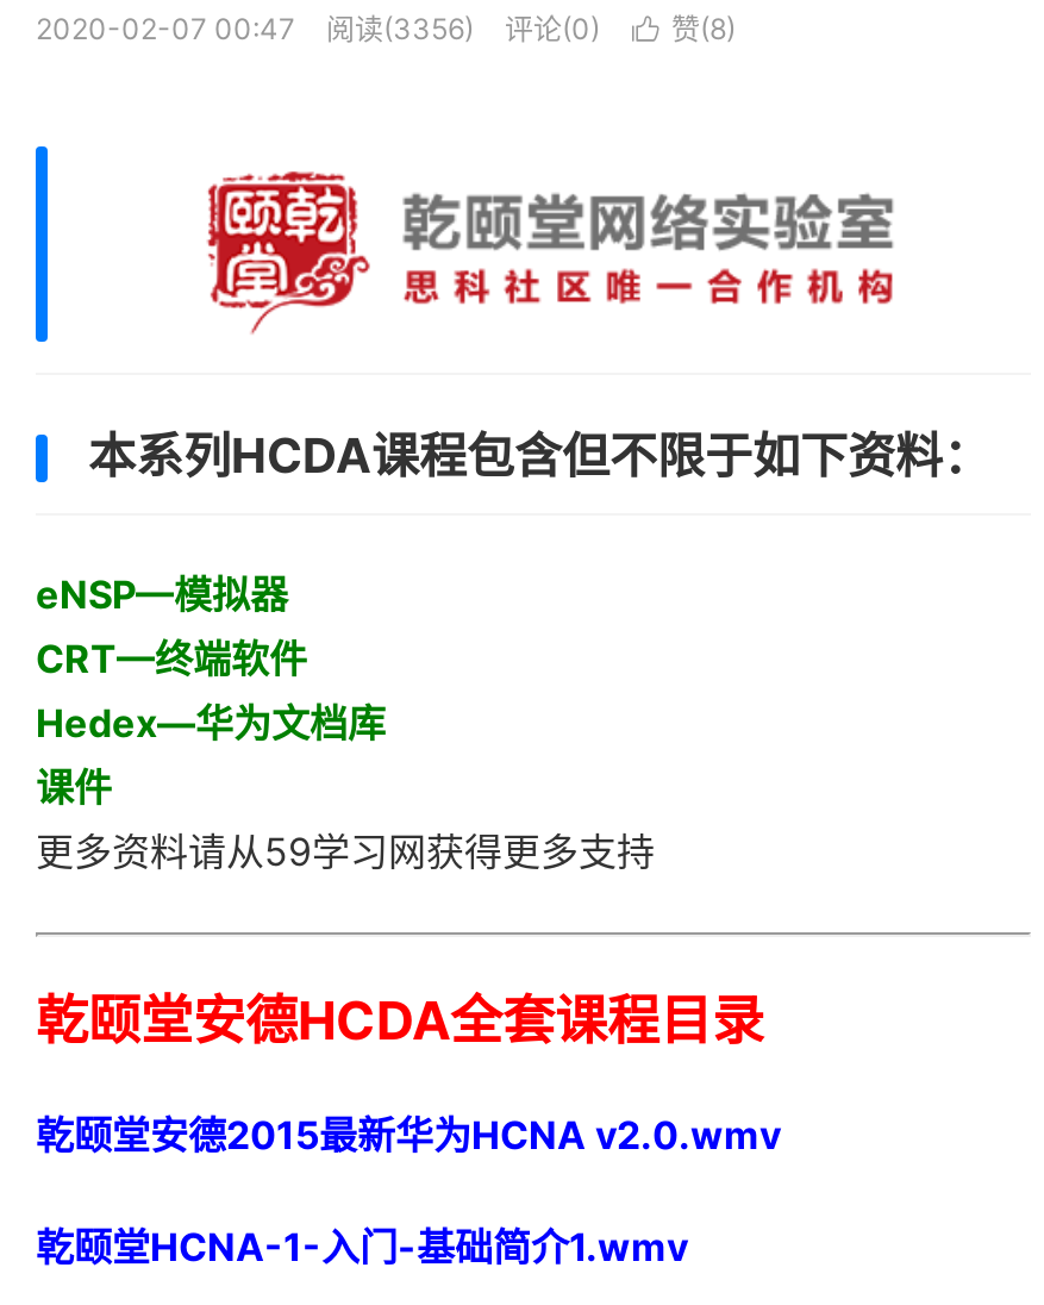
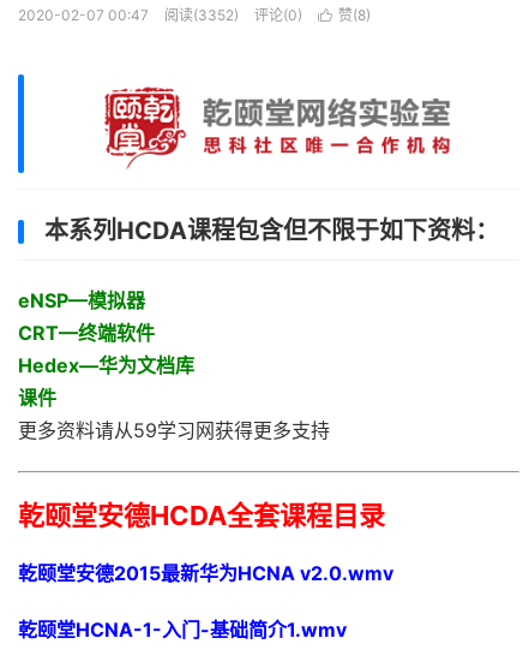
- 阅读(3356)
+ 阅读(3352)
